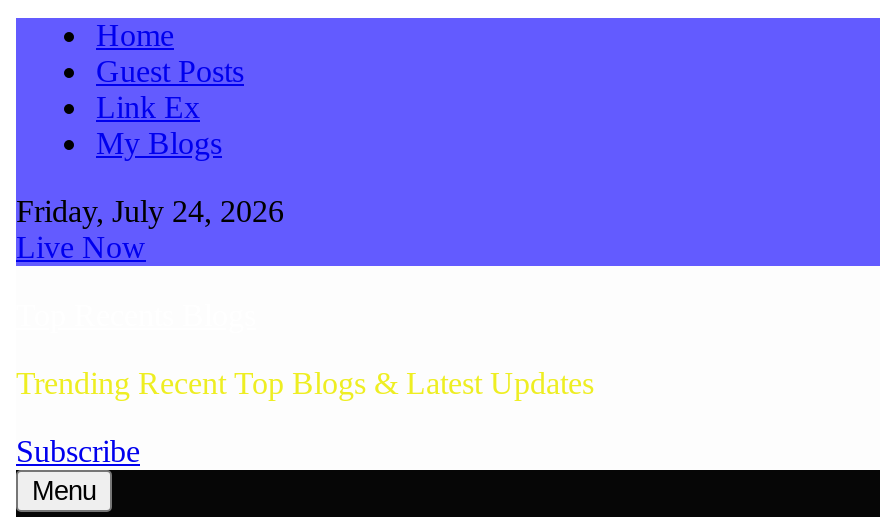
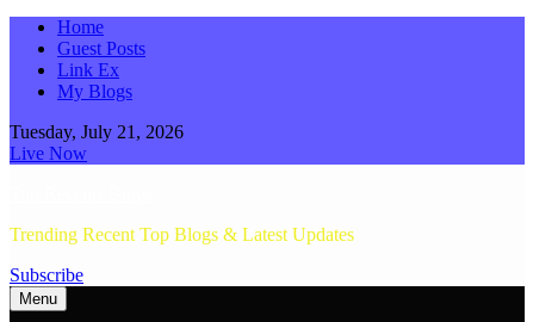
- Friday, July 24, 2026
+ Tuesday, July 21, 2026
